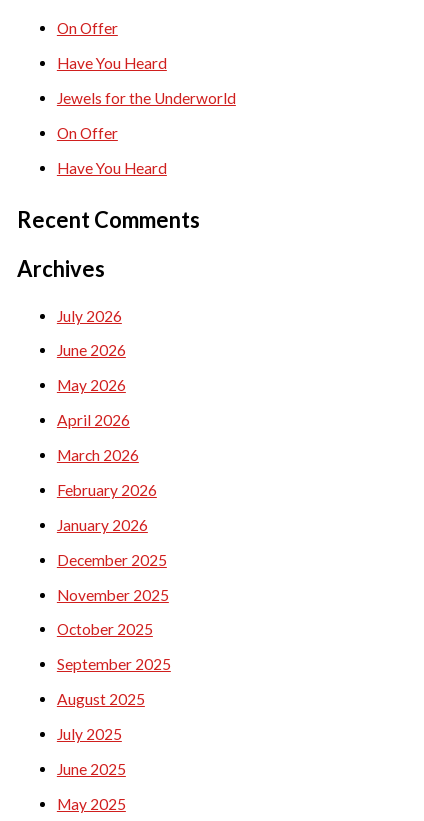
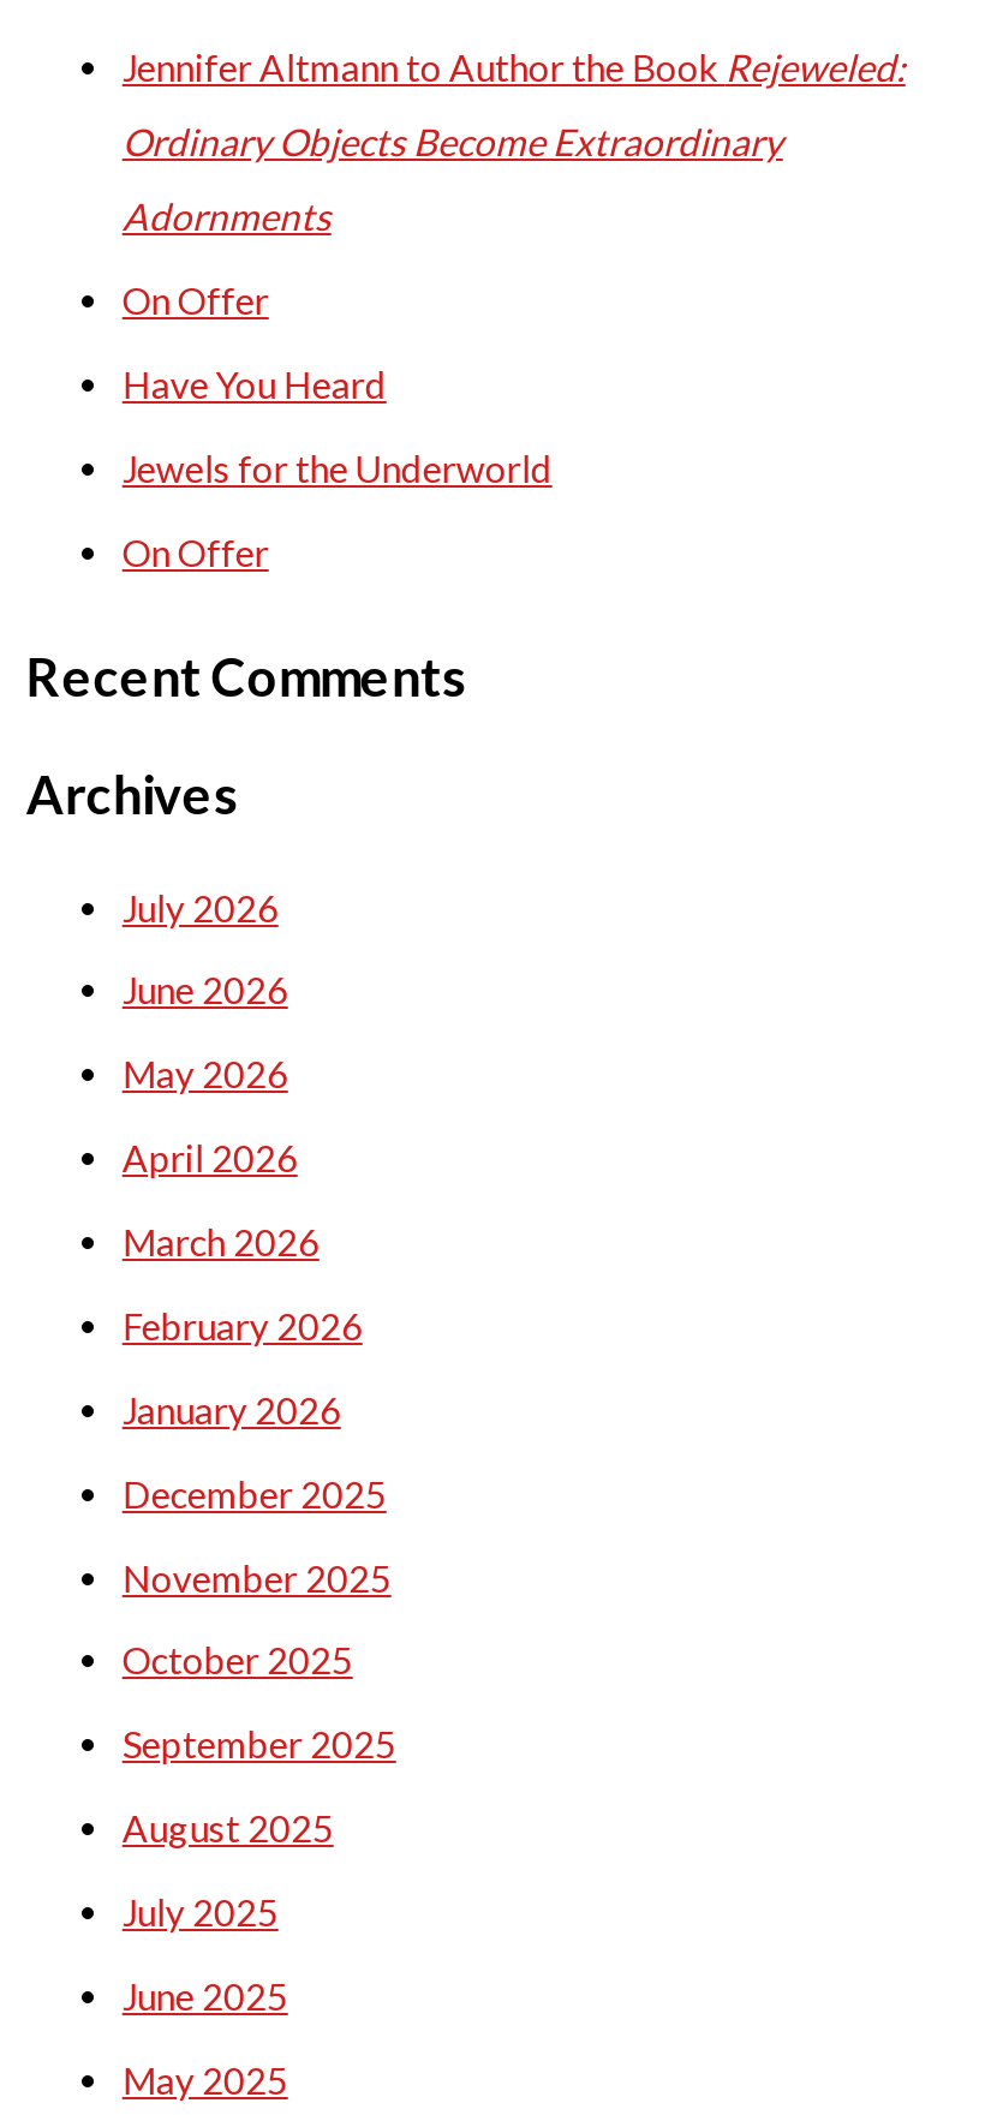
+ Jennifer Altmann to Author the Book Rejeweled:
+ Ordinary Objects Become Extraordinary
+ Adornments

moved down: On Offer | Have You Heard | Jewels for the Underworld | On Offer

- Have You Heard
